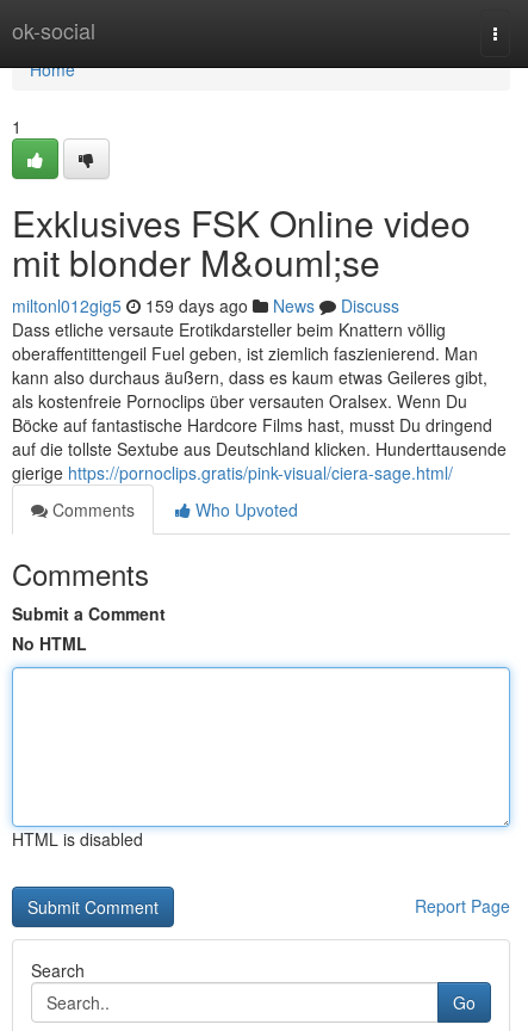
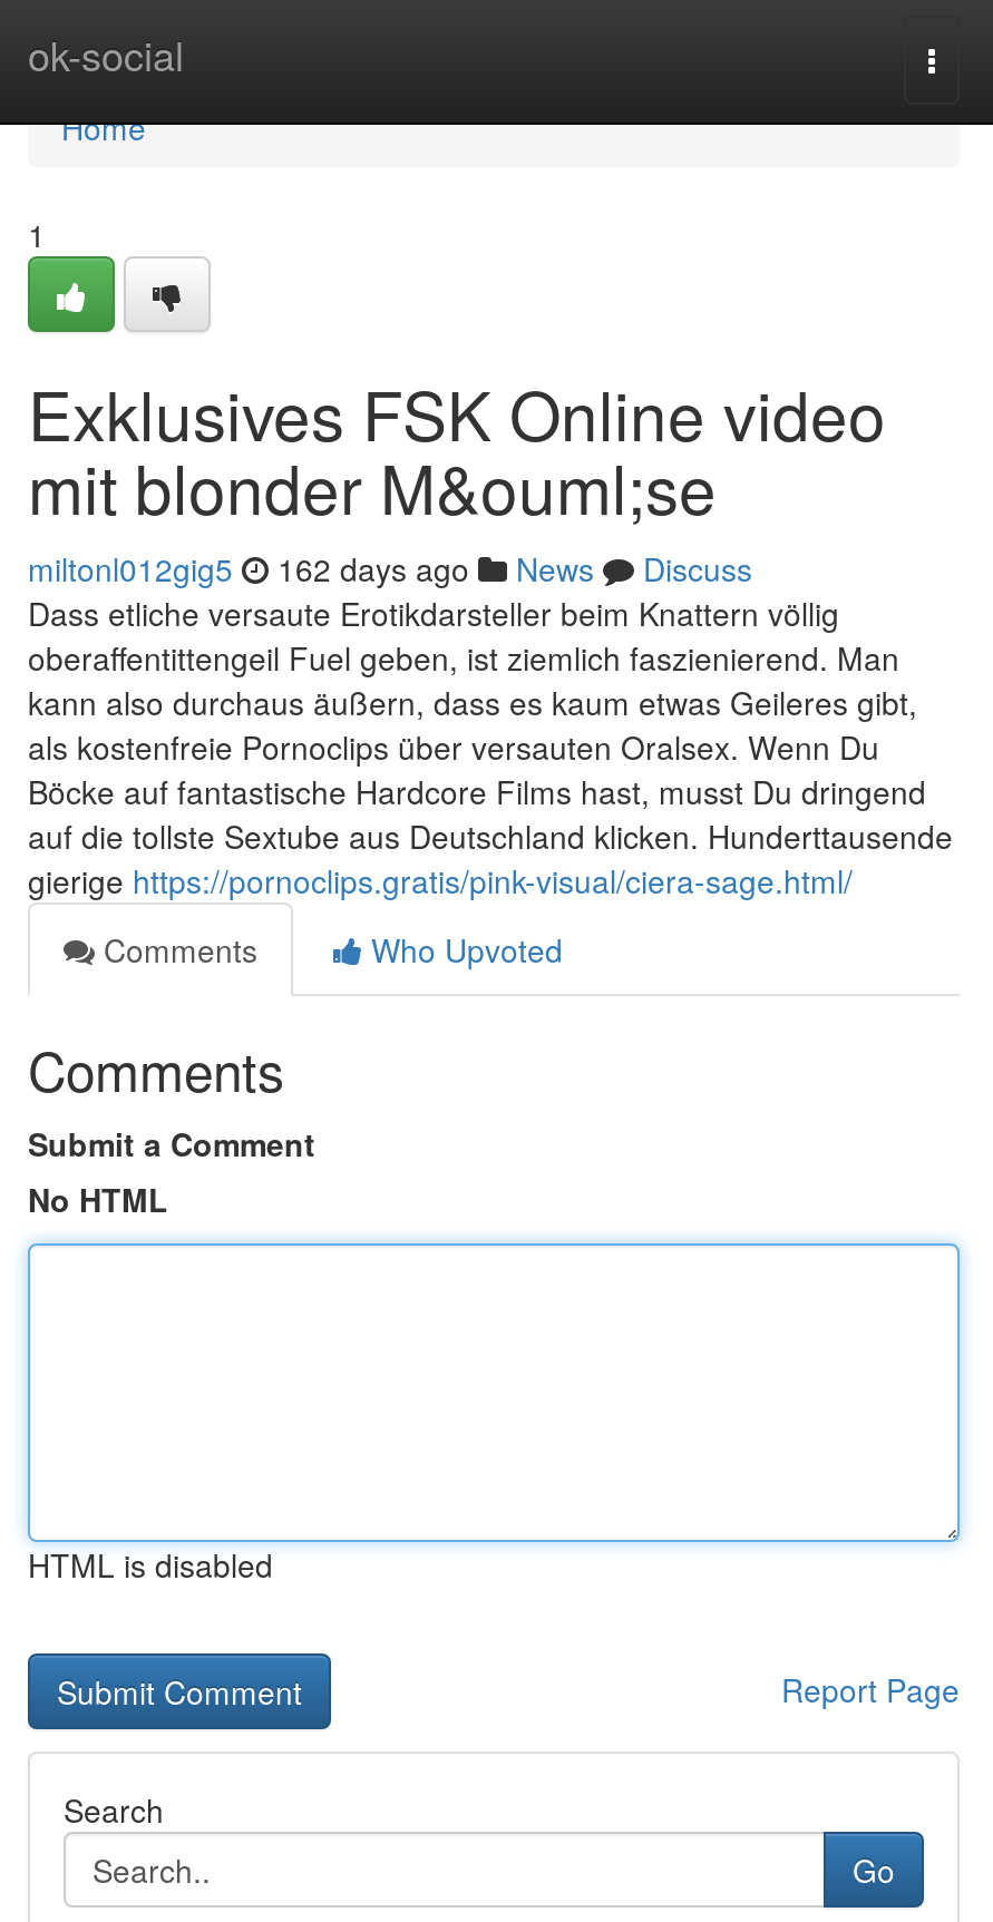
- miltonl012gig5 159 days ago News Discuss
+ miltonl012gig5 162 days ago News Discuss
